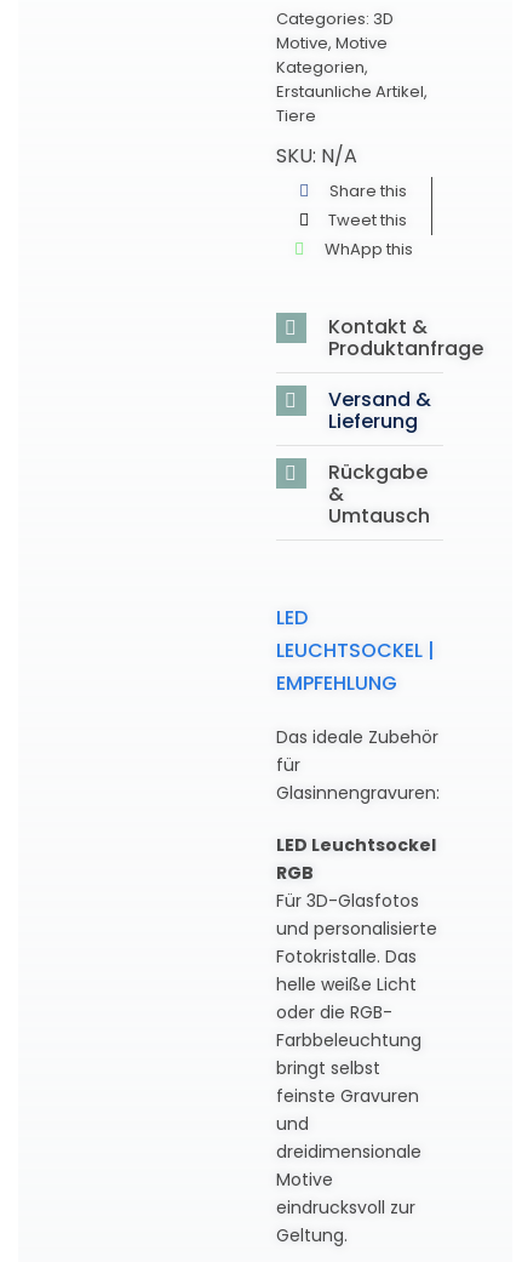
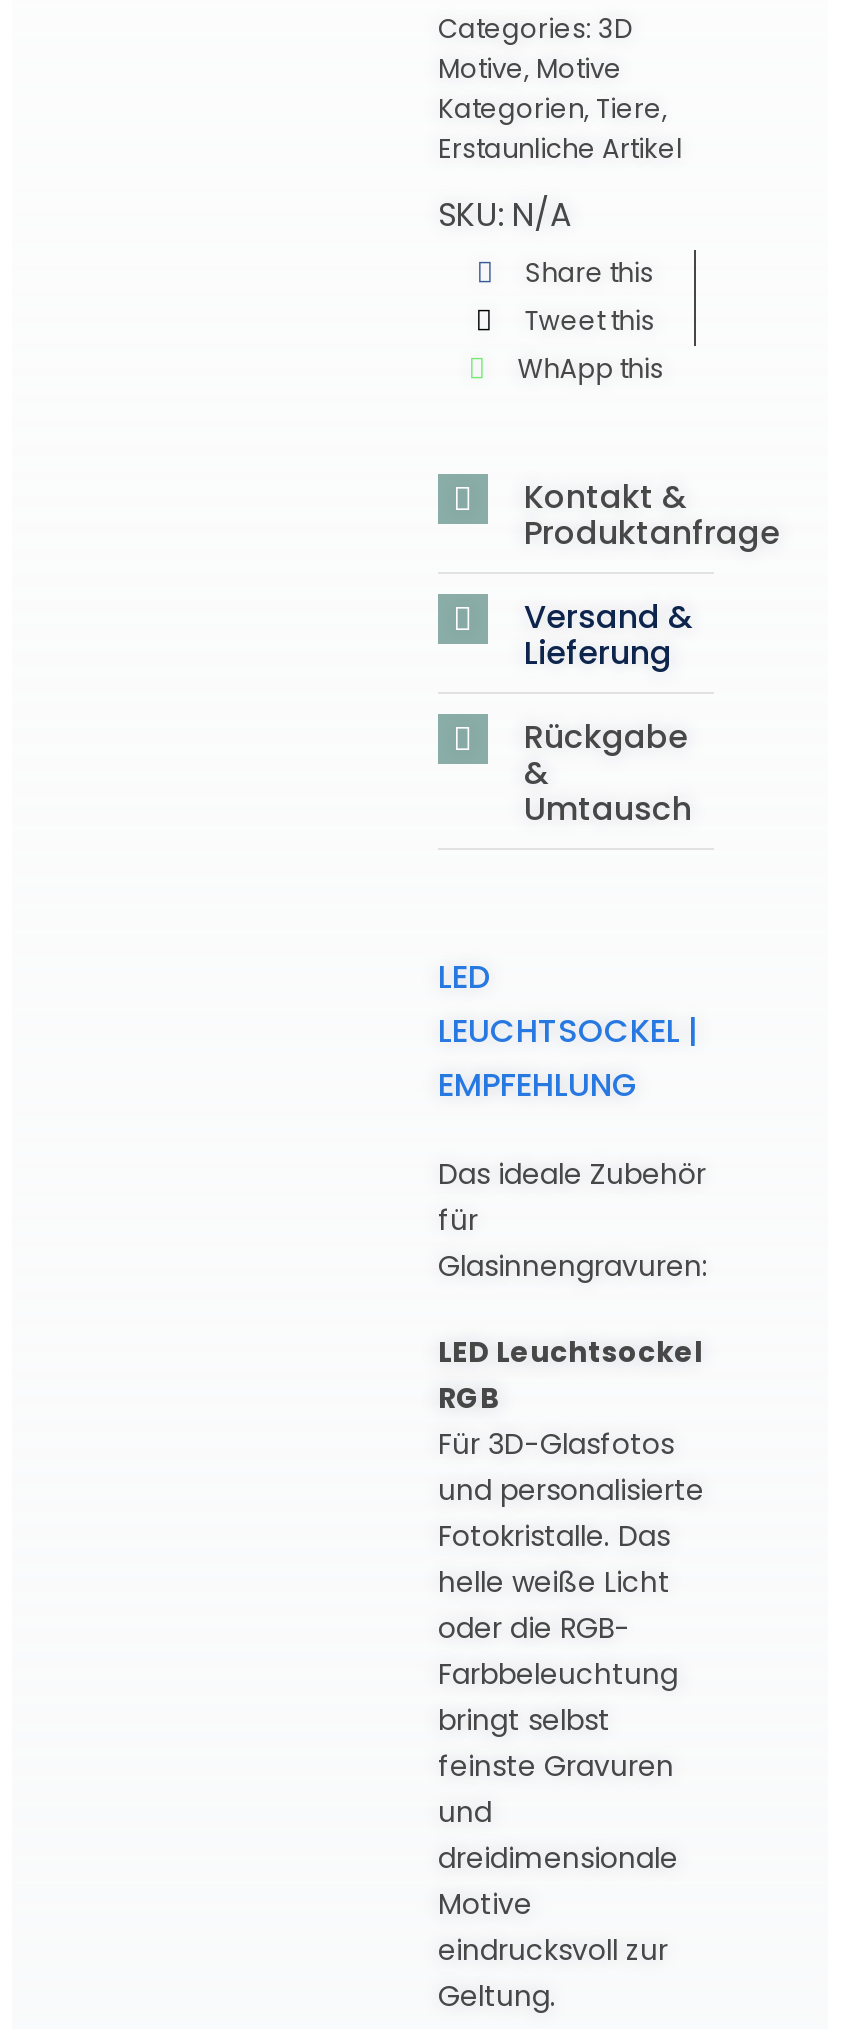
- Kategorien,
- Erstaunliche Artikel,
- Tiere
+ Kategorien, Tiere,
+ Erstaunliche Artikel
